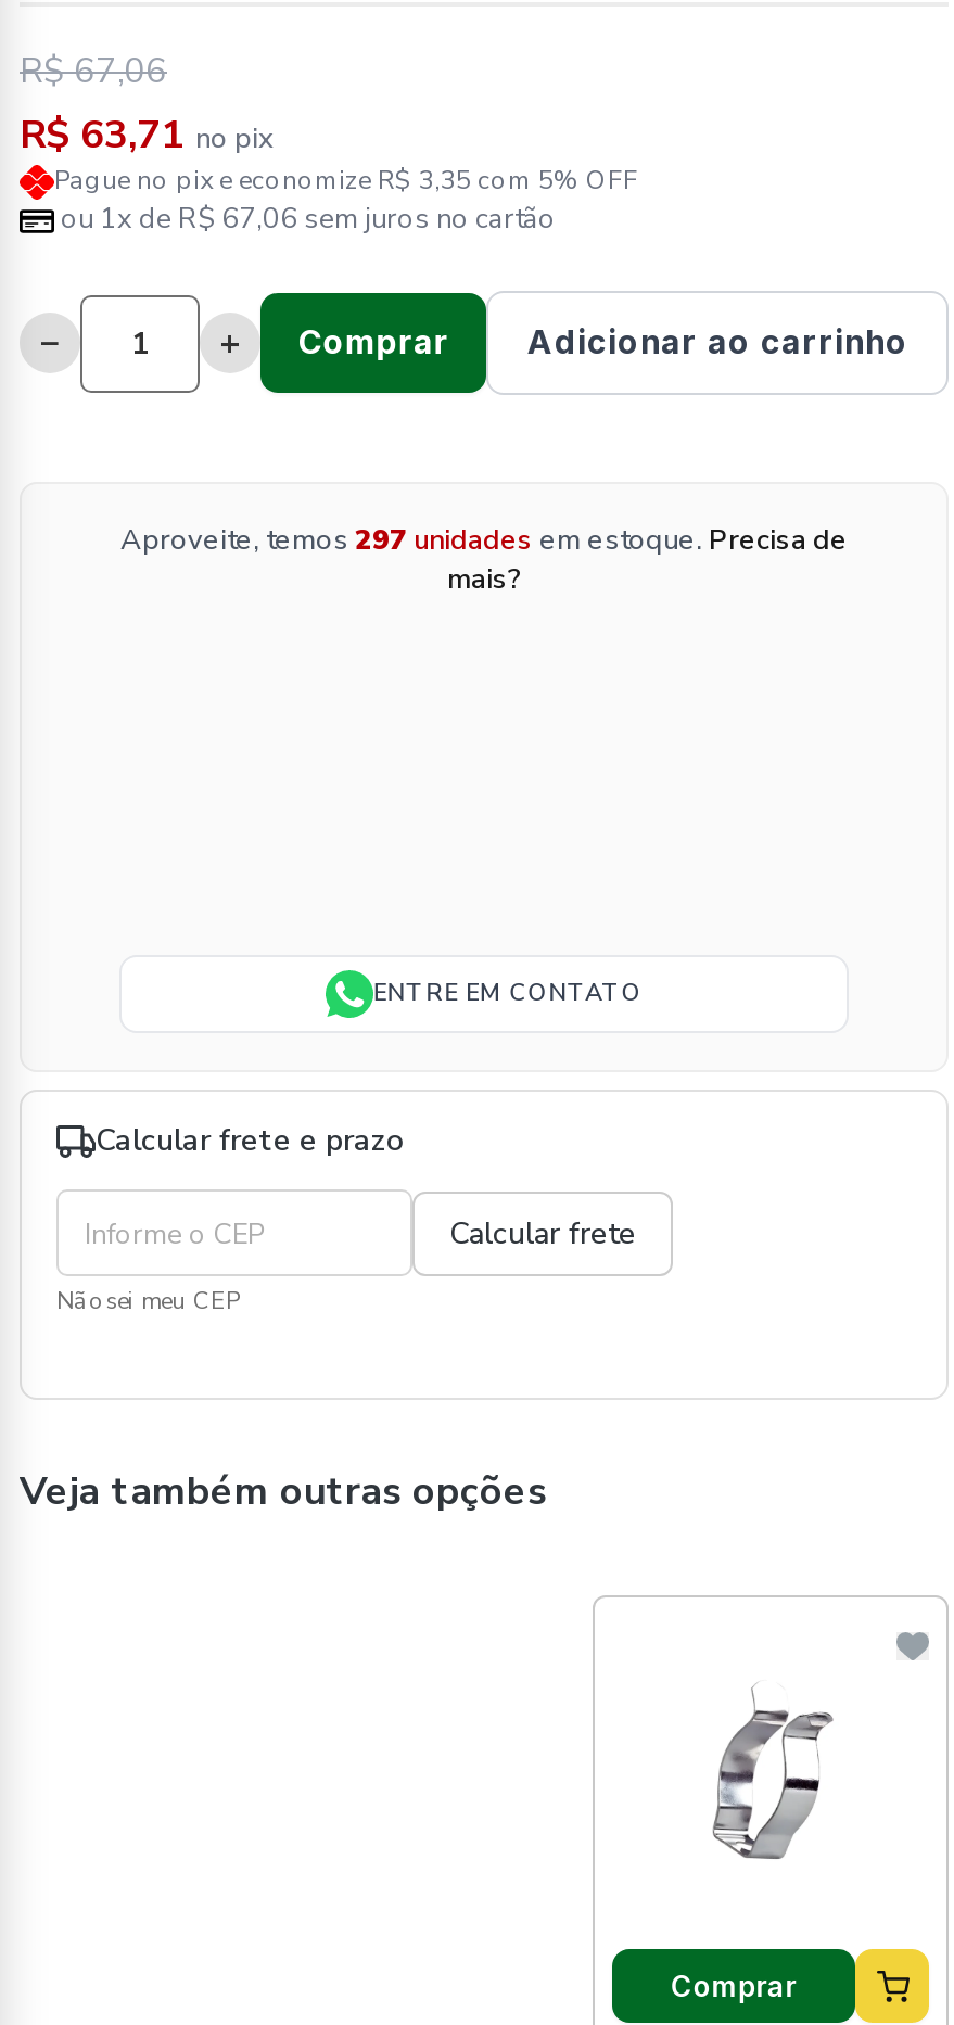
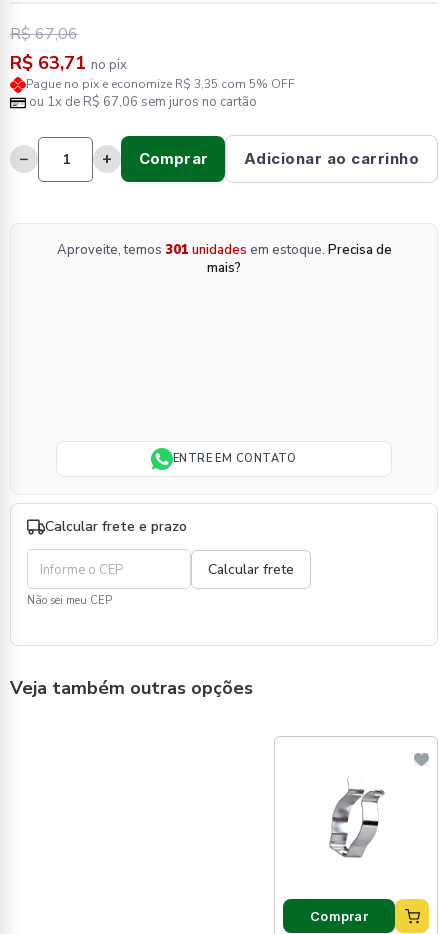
- Aproveite, temos 297 unidades em estoque. Precisa de
+ Aproveite, temos 301 unidades em estoque. Precisa de
